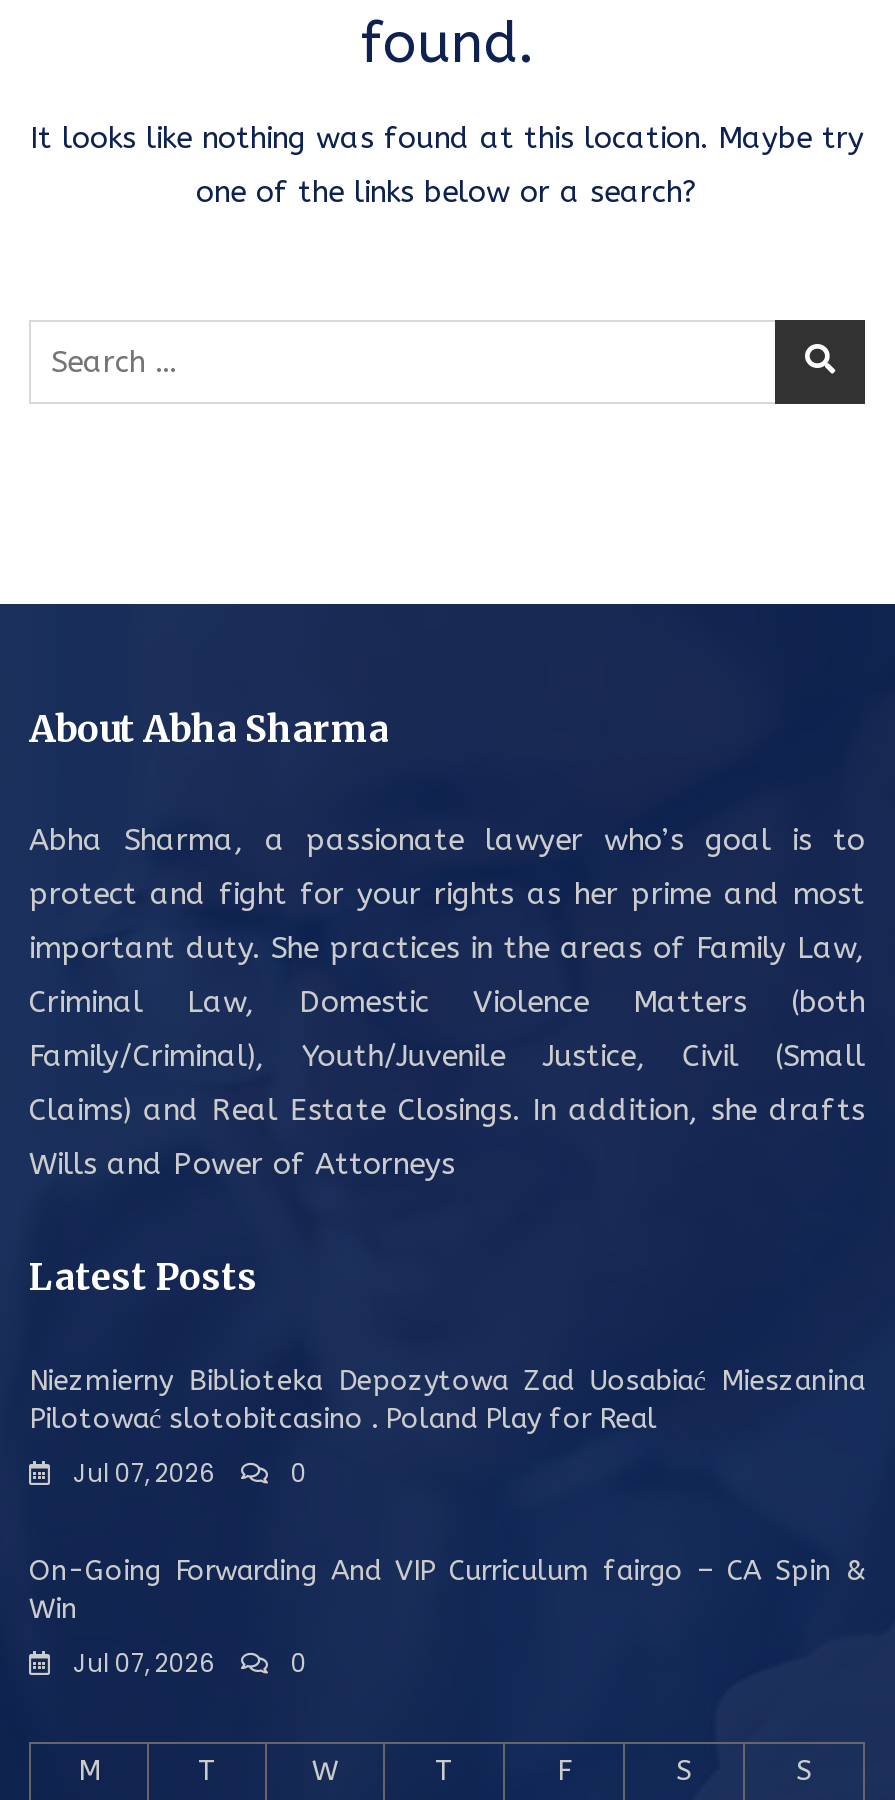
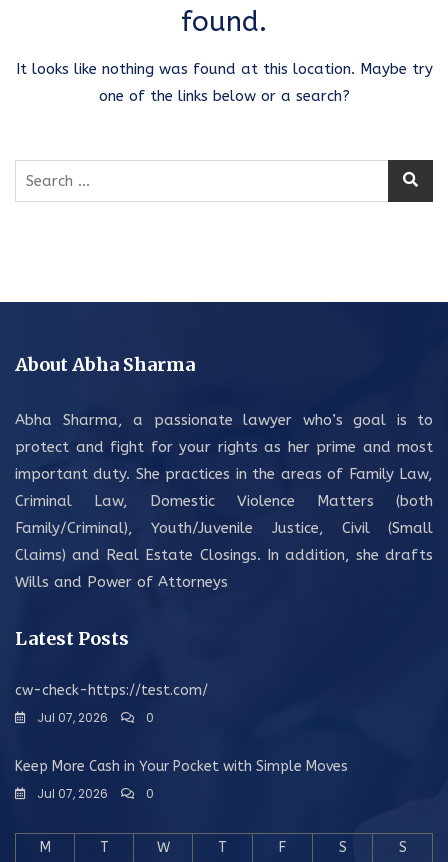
- Niezmierny Biblioteka Depozytowa Zad Uosabiać Mieszanina
- Pilotować slotobitcasino . Poland Play for Real
+ cw-check-https://test.com/

- On-Going Forwarding And VIP Curriculum fairgo – CA Spin &
- Win
+ Keep More Cash in Your Pocket with Simple Moves
